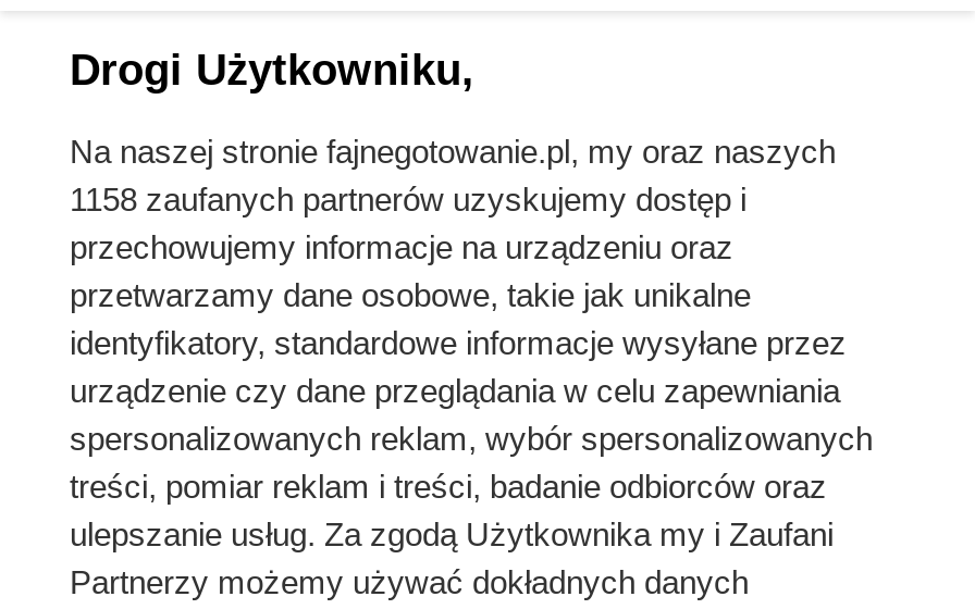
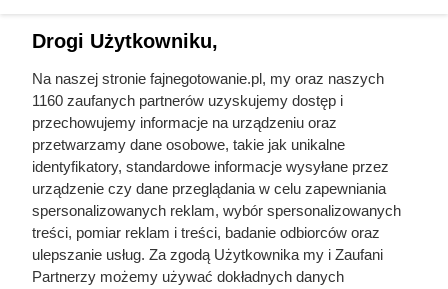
- 1158 zaufanych partnerów uzyskujemy dostęp i
+ 1160 zaufanych partnerów uzyskujemy dostęp i
